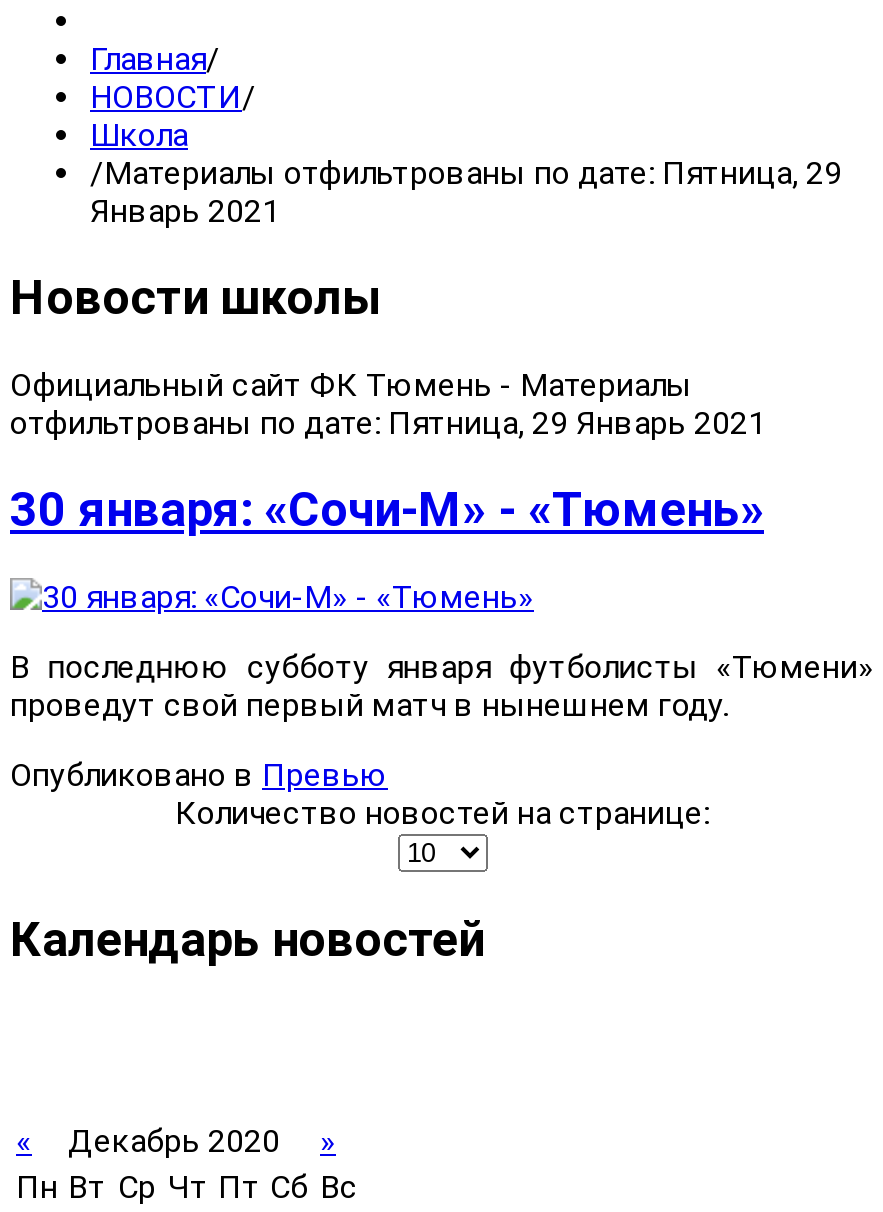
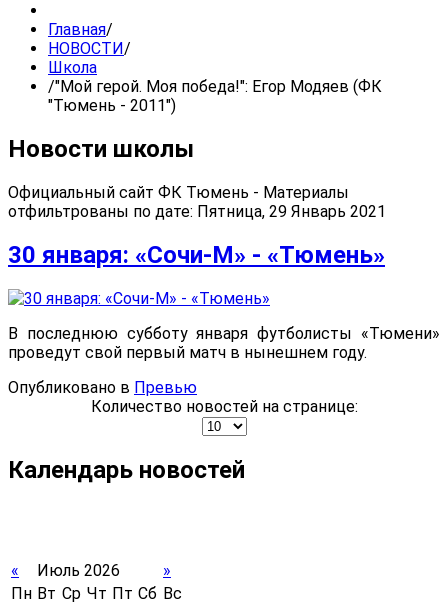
- /Материалы отфильтрованы по дате: Пятница, 29
- Январь 2021
+ /"Мой герой. Моя победа!": Егор Модяев (ФК
+ "Тюмень - 2011")

- Декабрь 2020
+ Июль 2026
